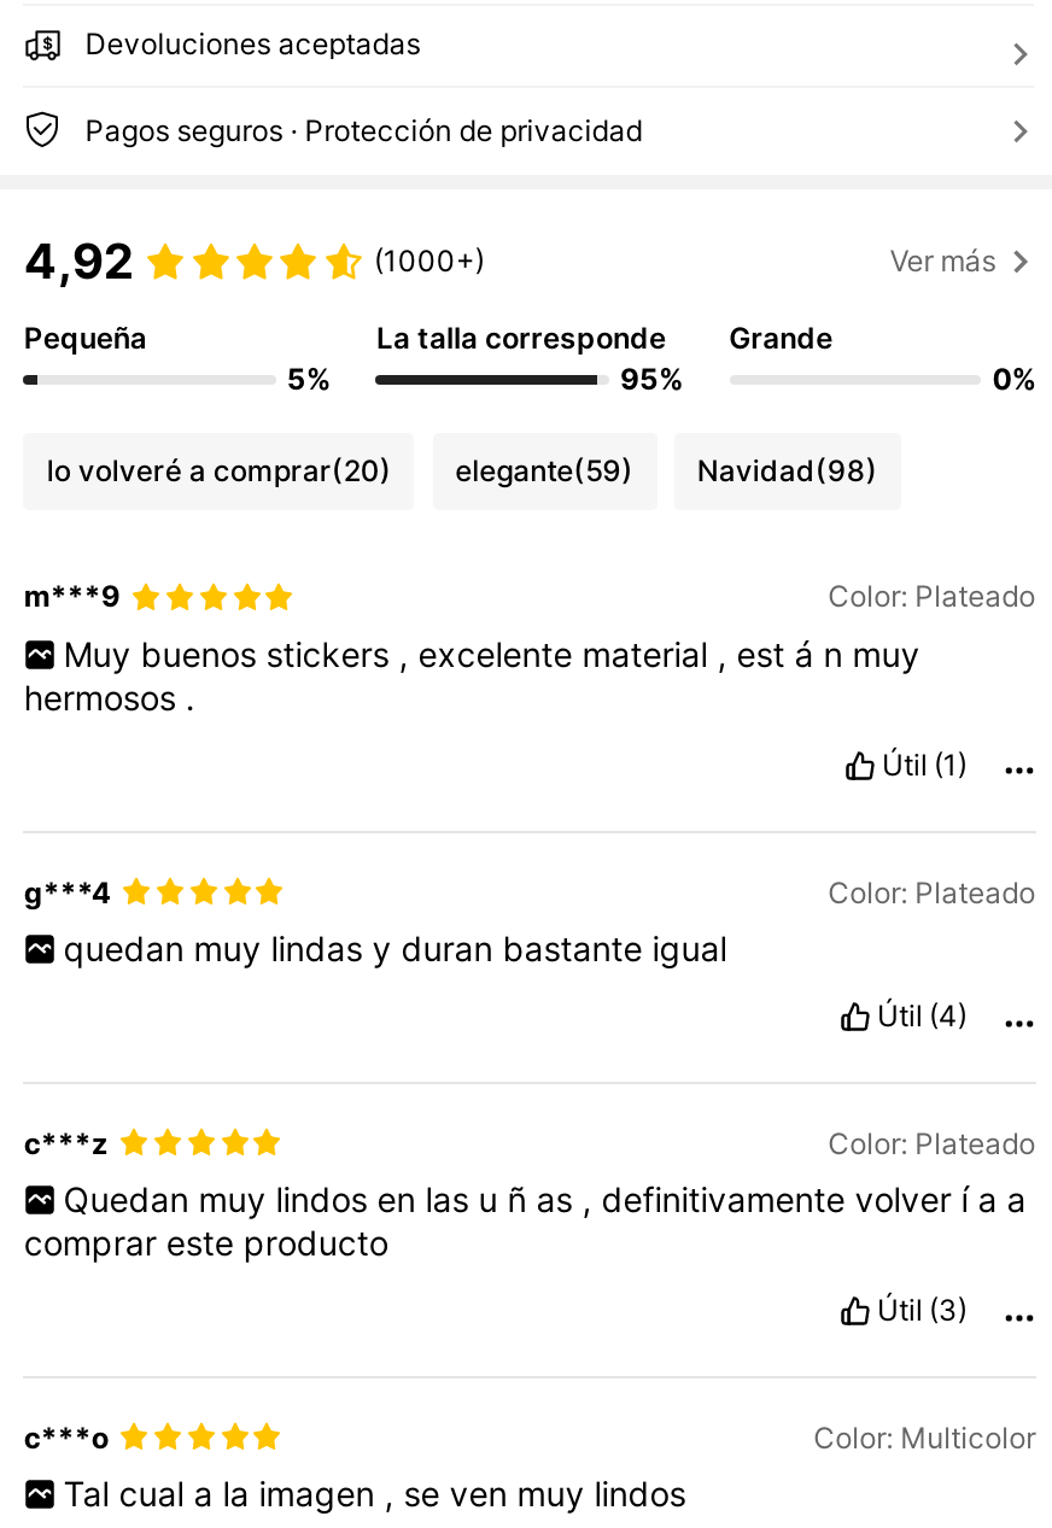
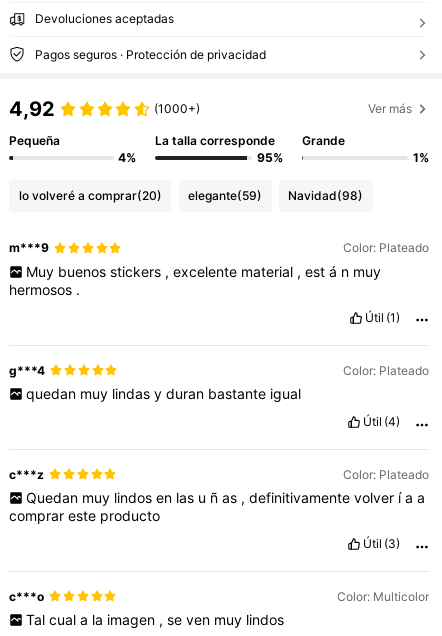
- 5%
+ 4%

- 0%
+ 1%
